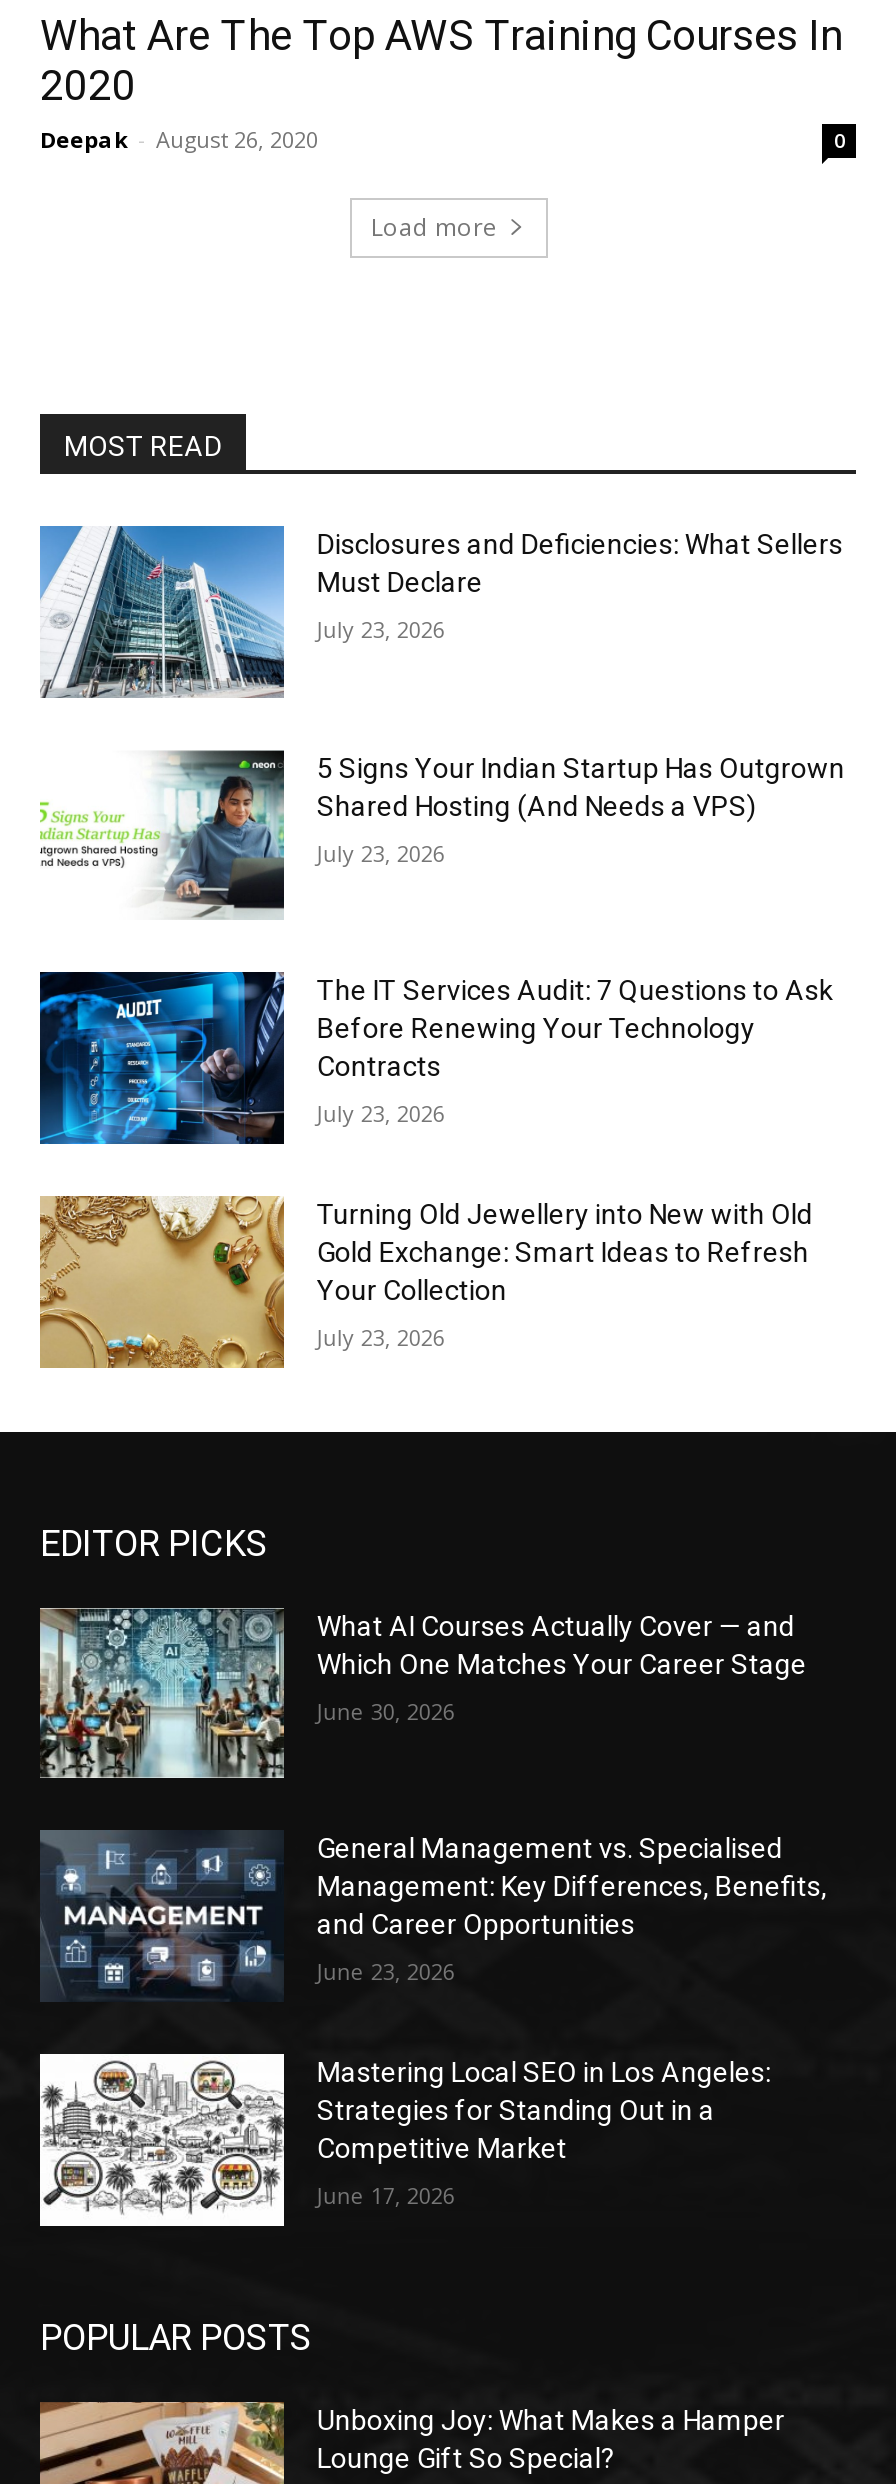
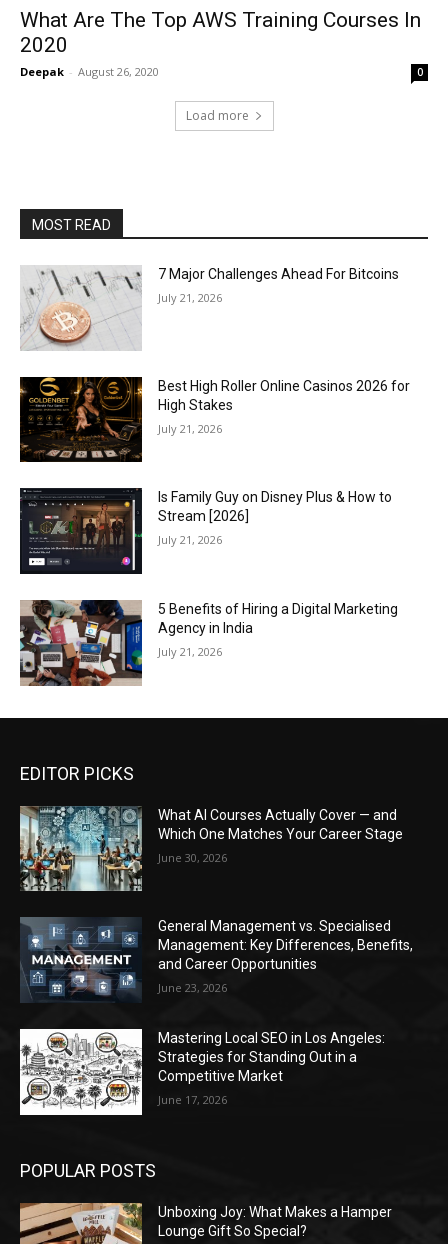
- [image]
- Disclosures and Deficiencies: What Sellers
- Must Declare
+ [image]
+ 7 Major Challenges Ahead For Bitcoins

- July 23, 2026
+ July 21, 2026

- [image]
- 5 Signs Your Indian Startup Has Outgrown
- Shared Hosting (And Needs a VPS)
+ [image]
+ Best High Roller Online Casinos 2026 for
+ High Stakes

- July 23, 2026
+ July 21, 2026

- [image]
- The IT Services Audit: 7 Questions to Ask
- Before Renewing Your Technology
- Contracts
+ [image]
+ Is Family Guy on Disney Plus & How to
+ Stream [2026]

- July 23, 2026
+ July 21, 2026

- [image]
- Turning Old Jewellery into New with Old
- Gold Exchange: Smart Ideas to Refresh
- Your Collection
+ [image]
+ 5 Benefits of Hiring a Digital Marketing
+ Agency in India

- July 23, 2026
+ July 21, 2026
